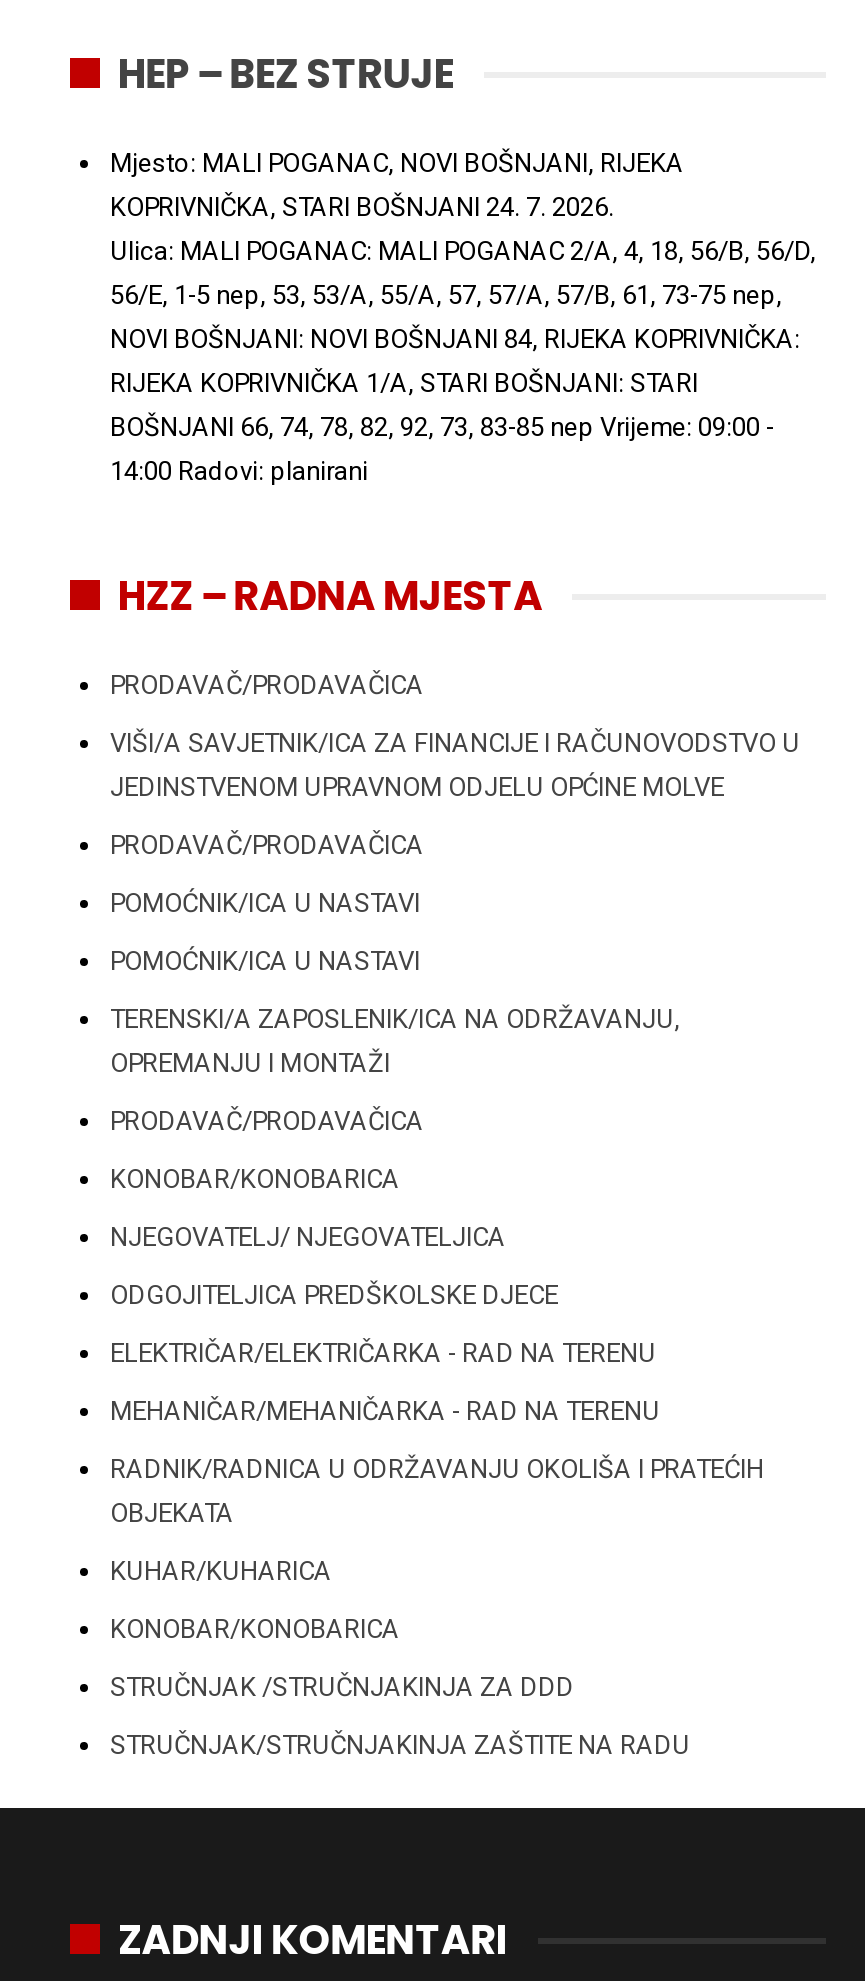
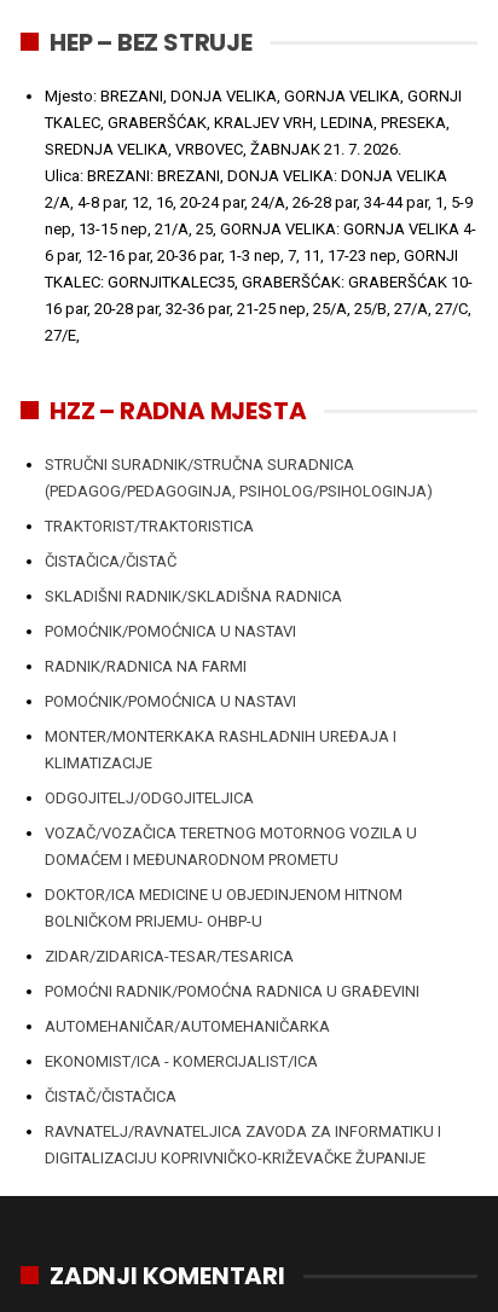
- Mjesto: MALI POGANAC, NOVI BOŠNJANI, RIJEKA
- KOPRIVNIČKA, STARI BOŠNJANI 24. 7. 2026.
- Ulica: MALI POGANAC: MALI POGANAC 2/A, 4, 18, 56/B, 56/D,
- 56/E, 1-5 nep, 53, 53/A, 55/A, 57, 57/A, 57/B, 61, 73-75 nep,
- NOVI BOŠNJANI: NOVI BOŠNJANI 84, RIJEKA KOPRIVNIČKA:
- RIJEKA KOPRIVNIČKA 1/A, STARI BOŠNJANI: STARI
- BOŠNJANI 66, 74, 78, 82, 92, 73, 83-85 nep Vrijeme: 09:00 -
- 14:00 Radovi: planirani
+ Mjesto: BREZANI, DONJA VELIKA, GORNJA VELIKA, GORNJI
+ TKALEC, GRABERŠĆAK, KRALJEV VRH, LEDINA, PRESEKA,
+ SREDNJA VELIKA, VRBOVEC, ŽABNJAK 21. 7. 2026.
+ Ulica: BREZANI: BREZANI, DONJA VELIKA: DONJA VELIKA
+ 2/A, 4-8 par, 12, 16, 20-24 par, 24/A, 26-28 par, 34-44 par, 1, 5-9
+ nep, 13-15 nep, 21/A, 25, GORNJA VELIKA: GORNJA VELIKA 4-
+ 6 par, 12-16 par, 20-36 par, 1-3 nep, 7, 11, 17-23 nep, GORNJI
+ TKALEC: GORNJITKALEC35, GRABERŠĆAK: GRABERŠĆAK 10-
+ 16 par, 20-28 par, 32-36 par, 21-25 nep, 25/A, 25/B, 27/A, 27/C,
+ 27/E,

- PRODAVAČ/PRODAVAČICA
- VIŠI/A SAVJETNIK/ICA ZA FINANCIJE I RAČUNOVODSTVO U
- JEDINSTVENOM UPRAVNOM ODJELU OPĆINE MOLVE
- PRODAVAČ/PRODAVAČICA
- POMOĆNIK/ICA U NASTAVI
- POMOĆNIK/ICA U NASTAVI
- TERENSKI/A ZAPOSLENIK/ICA NA ODRŽAVANJU,
- OPREMANJU I MONTAŽI
- PRODAVAČ/PRODAVAČICA
- KONOBAR/KONOBARICA
- NJEGOVATELJ/ NJEGOVATELJICA
- ODGOJITELJICA PREDŠKOLSKE DJECE
- ELEKTRIČAR/ELEKTRIČARKA - RAD NA TERENU
- MEHANIČAR/MEHANIČARKA - RAD NA TERENU
- RADNIK/RADNICA U ODRŽAVANJU OKOLIŠA I PRATEĆIH
- OBJEKATA
- KUHAR/KUHARICA
- KONOBAR/KONOBARICA
- STRUČNJAK /STRUČNJAKINJA ZA DDD
- STRUČNJAK/STRUČNJAKINJA ZAŠTITE NA RADU
+ STRUČNI SURADNIK/STRUČNA SURADNICA
+ (PEDAGOG/PEDAGOGINJA, PSIHOLOG/PSIHOLOGINJA)
+ TRAKTORIST/TRAKTORISTICA
+ ČISTAČICA/ČISTAČ
+ SKLADIŠNI RADNIK/SKLADIŠNA RADNICA
+ POMOĆNIK/POMOĆNICA U NASTAVI
+ RADNIK/RADNICA NA FARMI
+ POMOĆNIK/POMOĆNICA U NASTAVI
+ MONTER/MONTERKAKA RASHLADNIH UREĐAJA I
+ KLIMATIZACIJE
+ ODGOJITELJ/ODGOJITELJICA
+ VOZAČ/VOZAČICA TERETNOG MOTORNOG VOZILA U
+ DOMAĆEM I MEĐUNARODNOM PROMETU
+ DOKTOR/ICA MEDICINE U OBJEDINJENOM HITNOM
+ BOLNIČKOM PRIJEMU- OHBP-U
+ ZIDAR/ZIDARICA-TESAR/TESARICA
+ POMOĆNI RADNIK/POMOĆNA RADNICA U GRAĐEVINI
+ AUTOMEHANIČAR/AUTOMEHANIČARKA
+ EKONOMIST/ICA - KOMERCIJALIST/ICA
+ ČISTAČ/ČISTAČICA
+ RAVNATELJ/RAVNATELJICA ZAVODA ZA INFORMATIKU I
+ DIGITALIZACIJU KOPRIVNIČKO-KRIŽEVAČKE ŽUPANIJE
